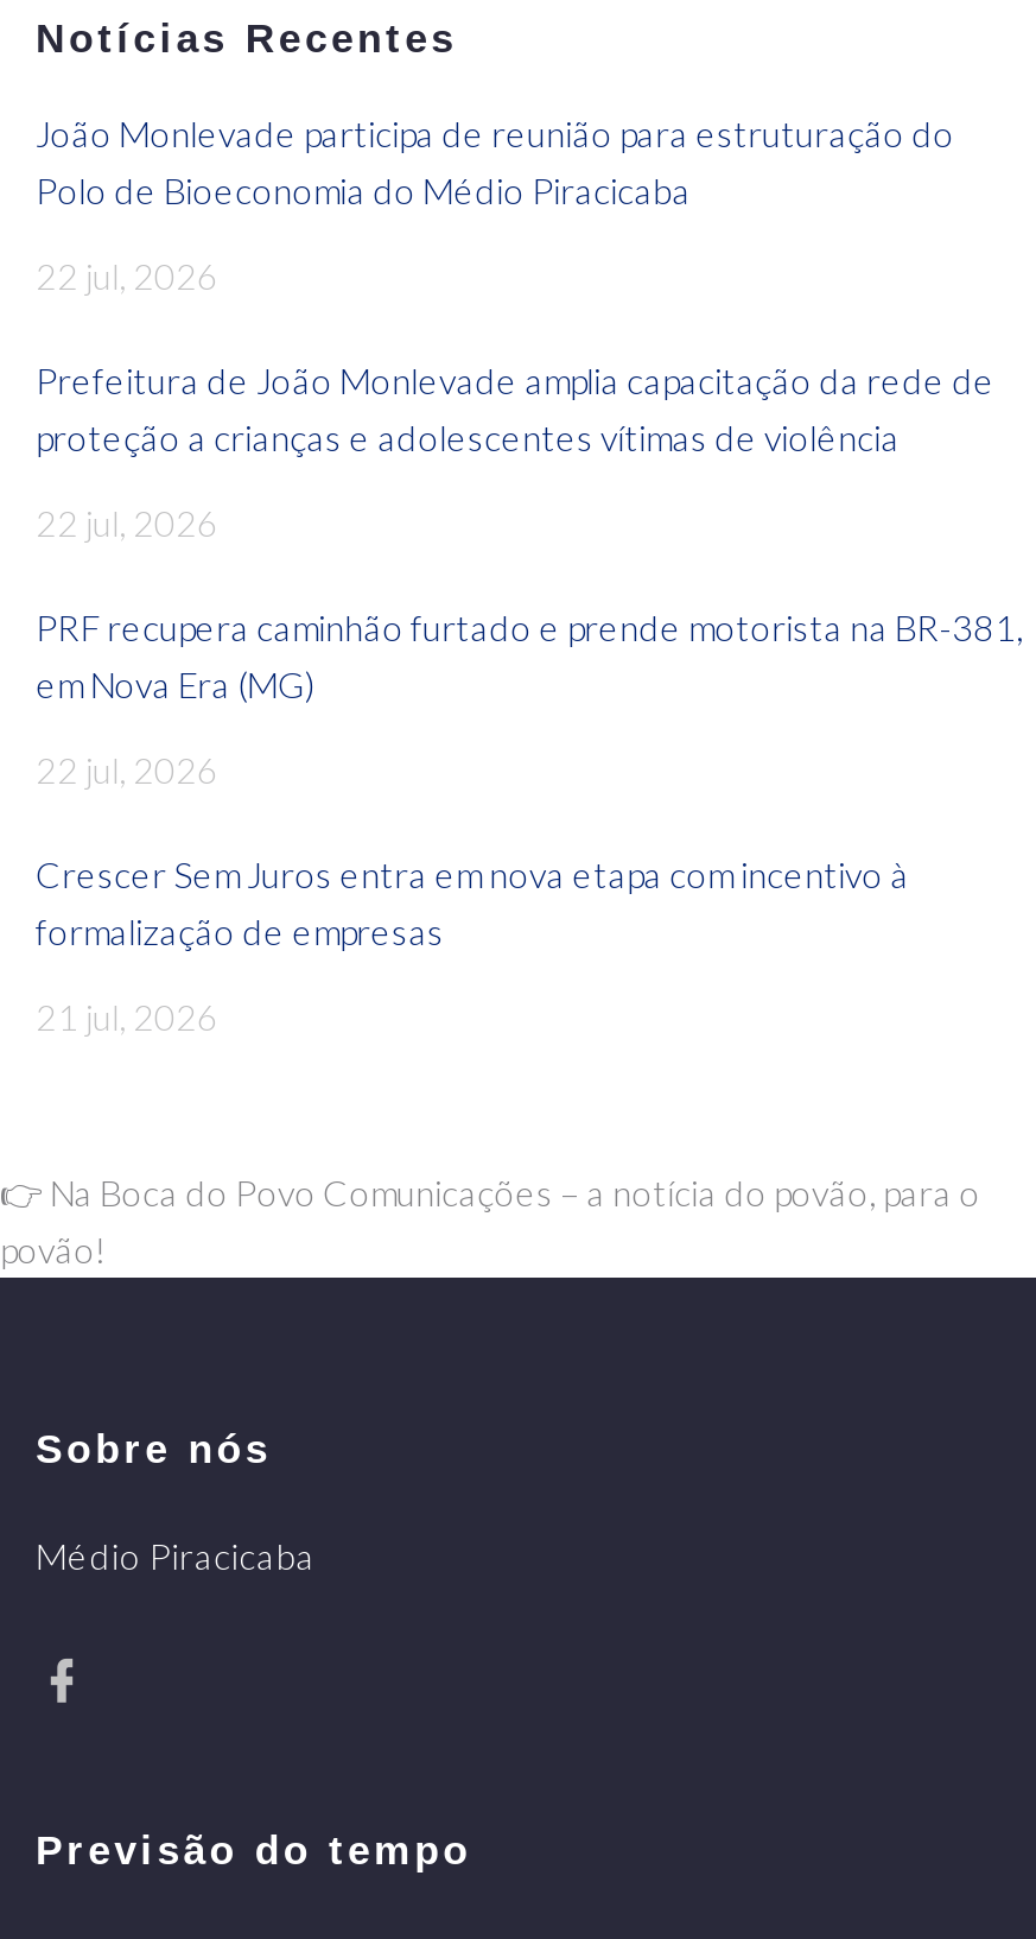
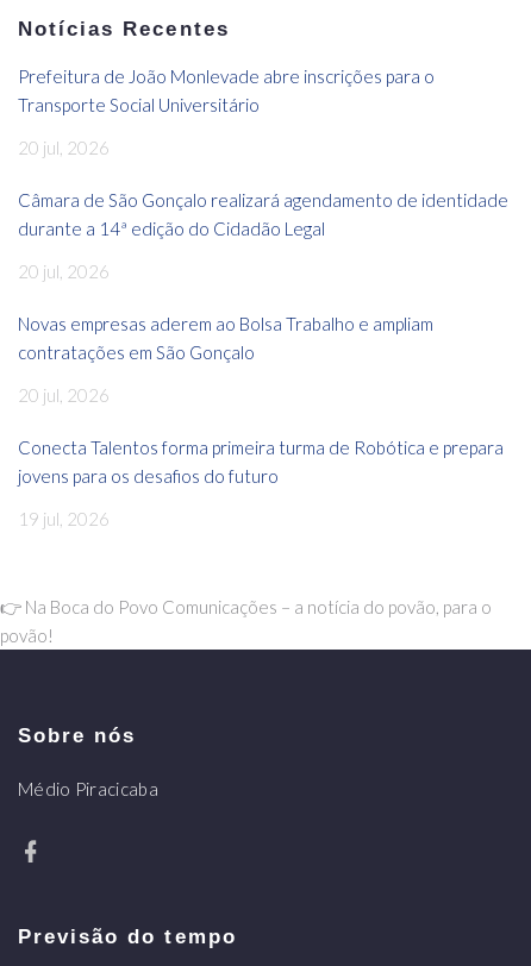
- João Monlevade participa de reunião para estruturação do
- Polo de Bioeconomia do Médio Piracicaba
+ Prefeitura de João Monlevade abre inscrições para o
+ Transporte Social Universitário

- 22 jul, 2026
+ 20 jul, 2026

- Prefeitura de João Monlevade amplia capacitação da rede de
- proteção a crianças e adolescentes vítimas de violência
+ Câmara de São Gonçalo realizará agendamento de identidade
+ durante a 14ª edição do Cidadão Legal

- 22 jul, 2026
+ 20 jul, 2026

- PRF recupera caminhão furtado e prende motorista na BR-381,
- em Nova Era (MG)
+ Novas empresas aderem ao Bolsa Trabalho e ampliam
+ contratações em São Gonçalo

- 22 jul, 2026
+ 20 jul, 2026

- Crescer Sem Juros entra em nova etapa com incentivo à
- formalização de empresas
+ Conecta Talentos forma primeira turma de Robótica e prepara
+ jovens para os desafios do futuro

- 21 jul, 2026
+ 19 jul, 2026
